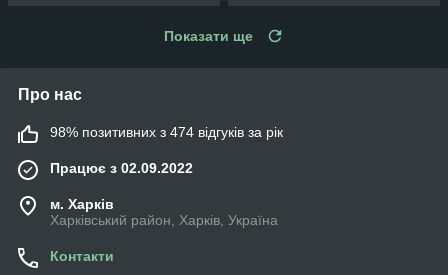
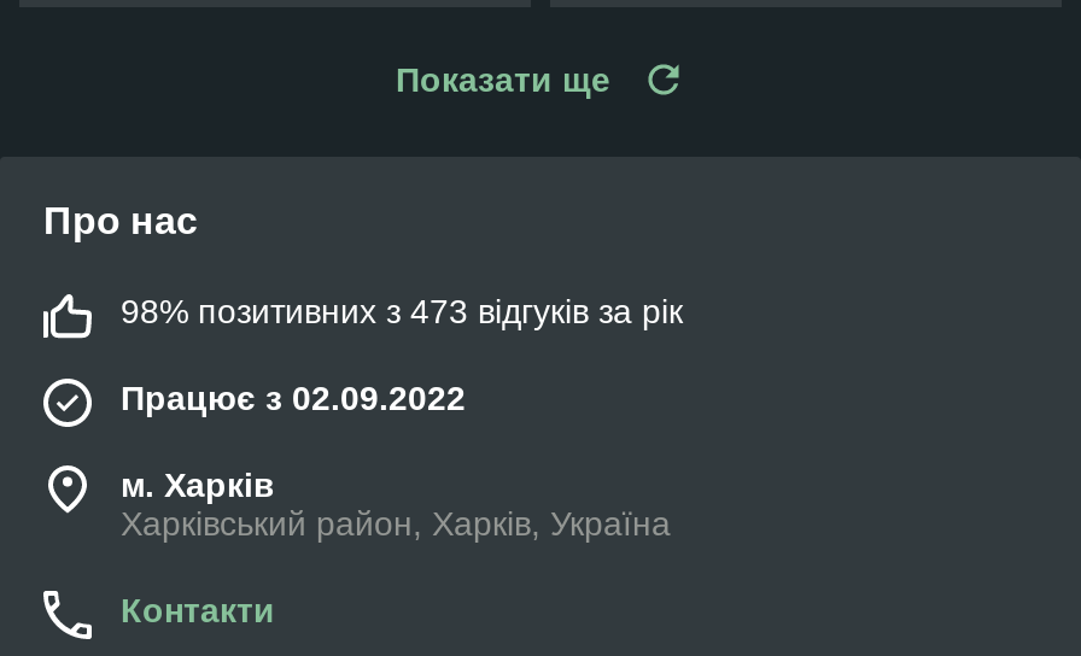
- 98% позитивних з 474 відгуків за рік
+ 98% позитивних з 473 відгуків за рік
